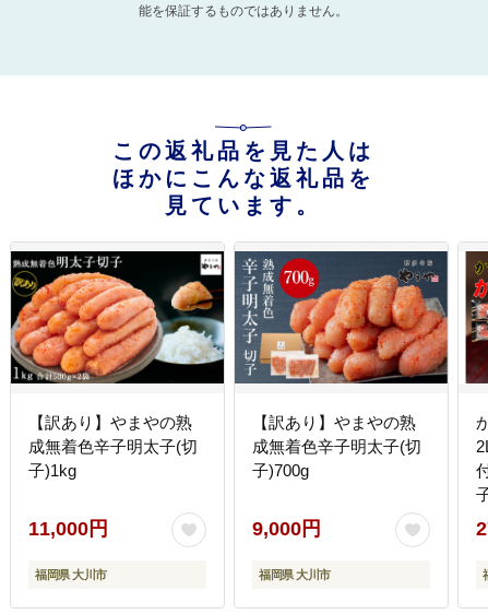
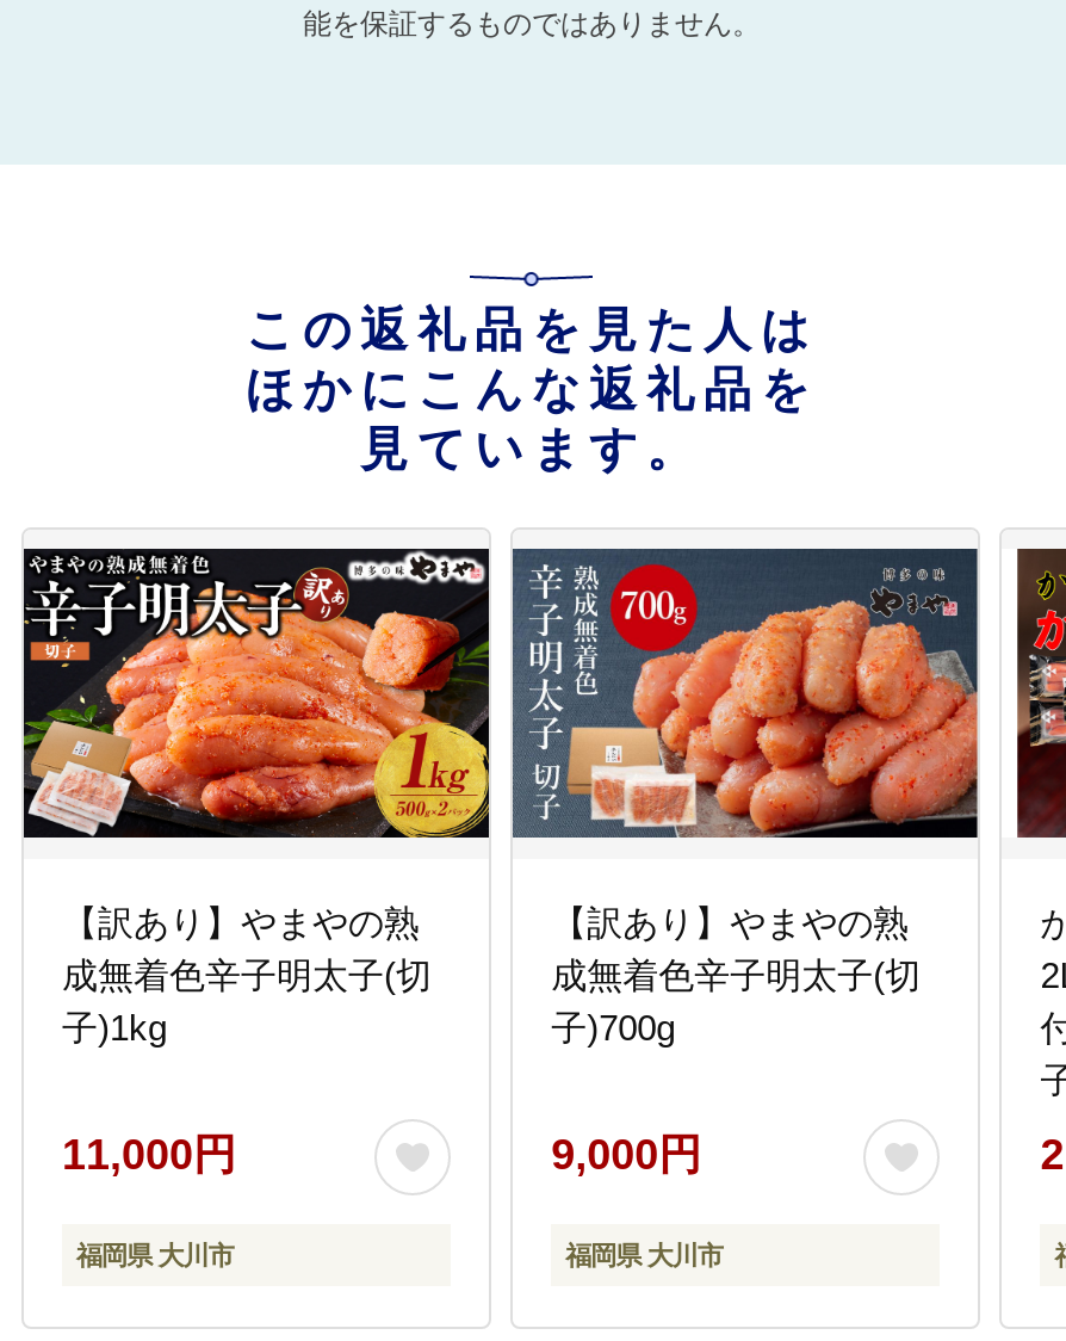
- [image]
+ [image]
